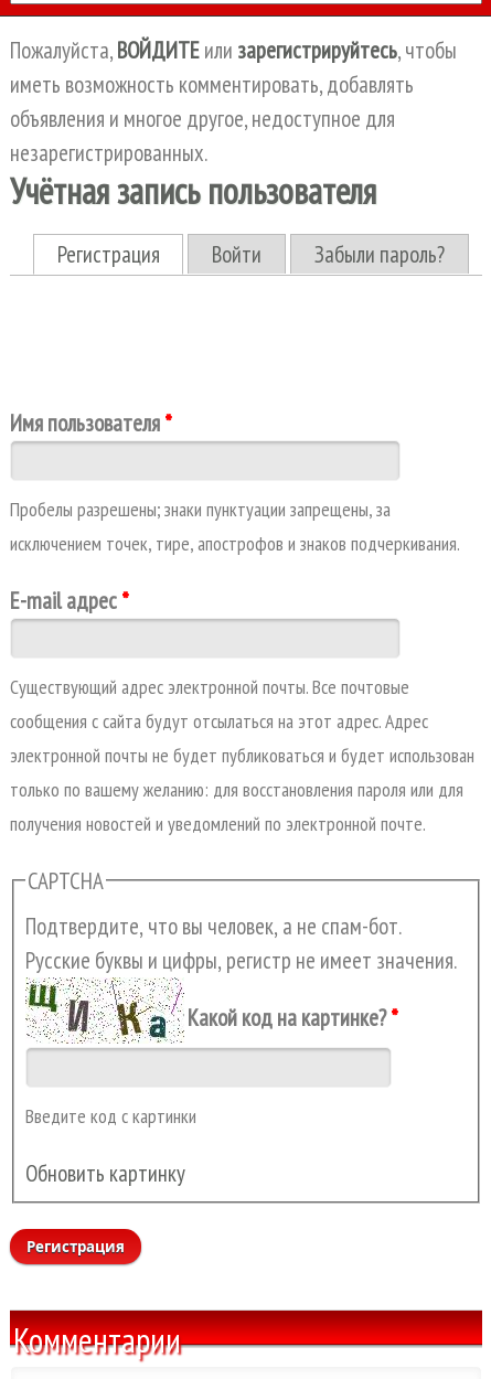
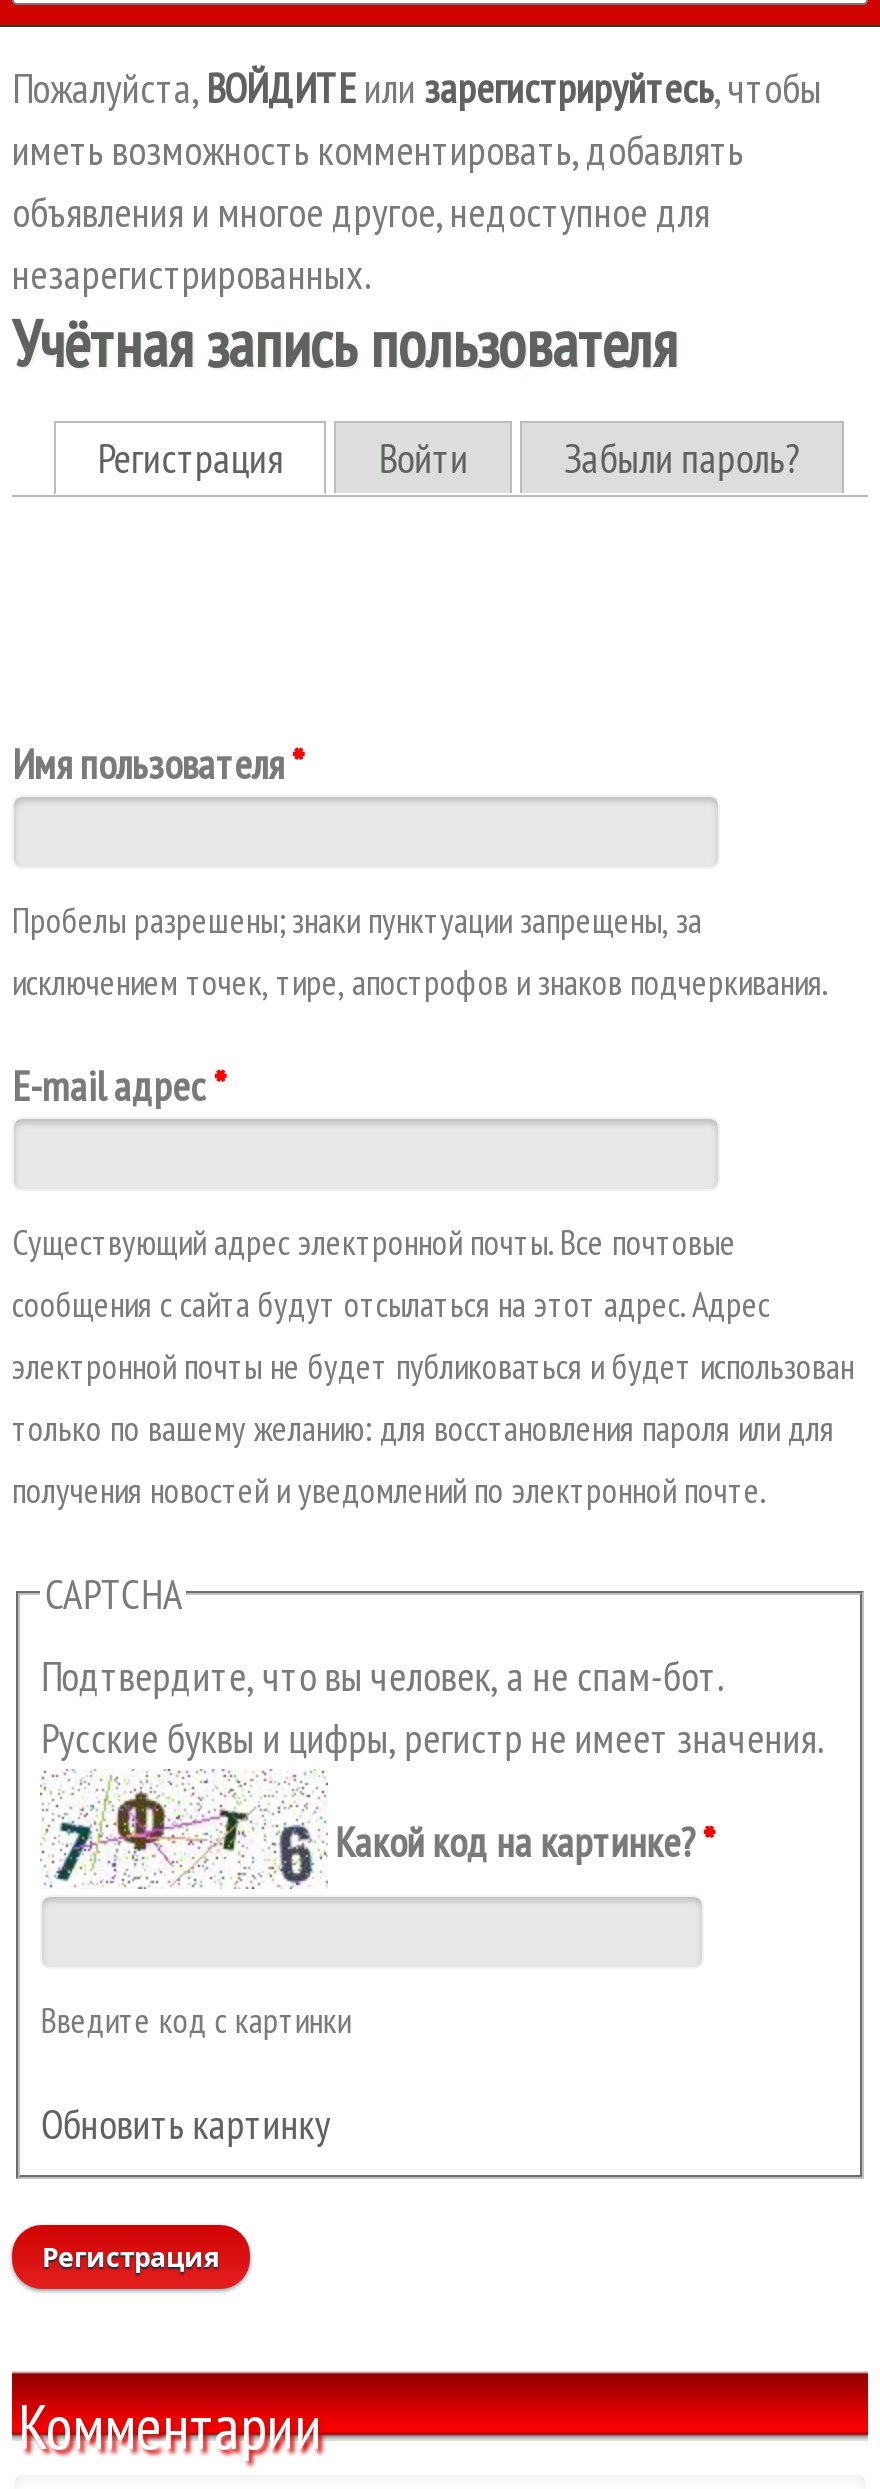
- [image]
+ [image]
